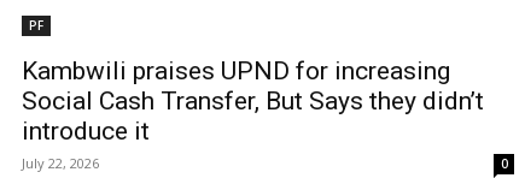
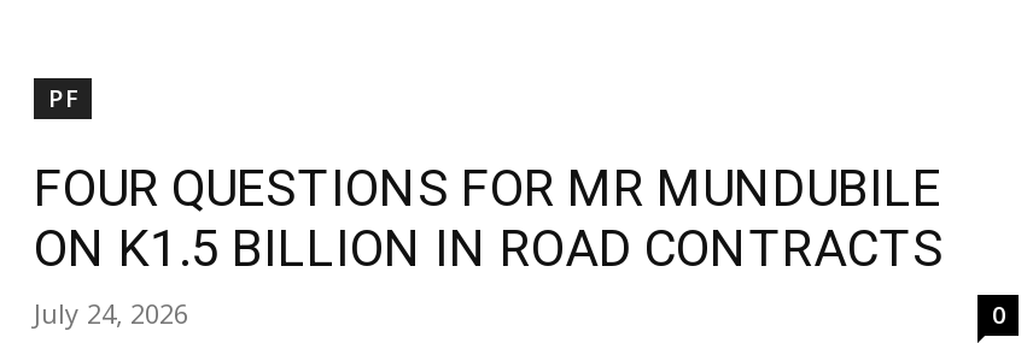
- Kambwili praises UPND for increasing
- Social Cash Transfer, But Says they didn’t
- introduce it
- July 22, 2026
+ FOUR QUESTIONS FOR MR MUNDUBILE
+ ON K1.5 BILLION IN ROAD CONTRACTS
+ July 24, 2026
